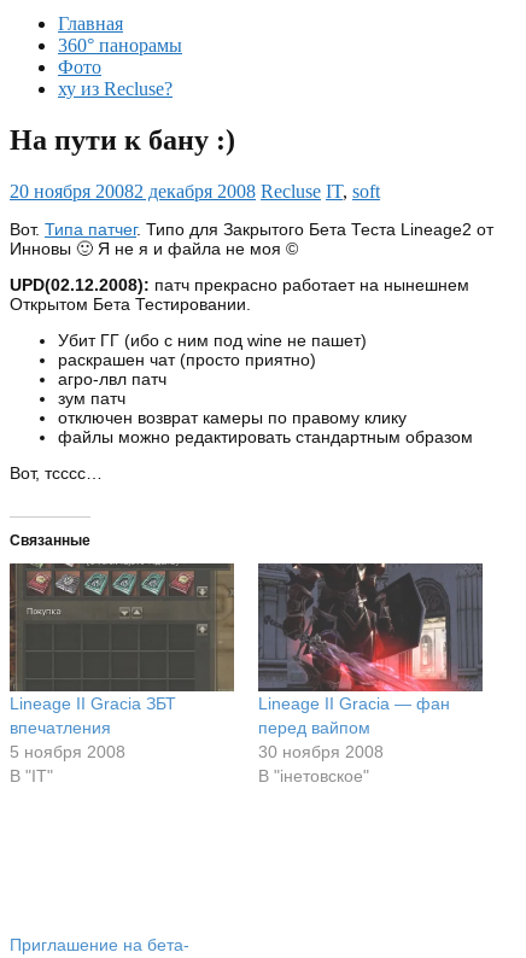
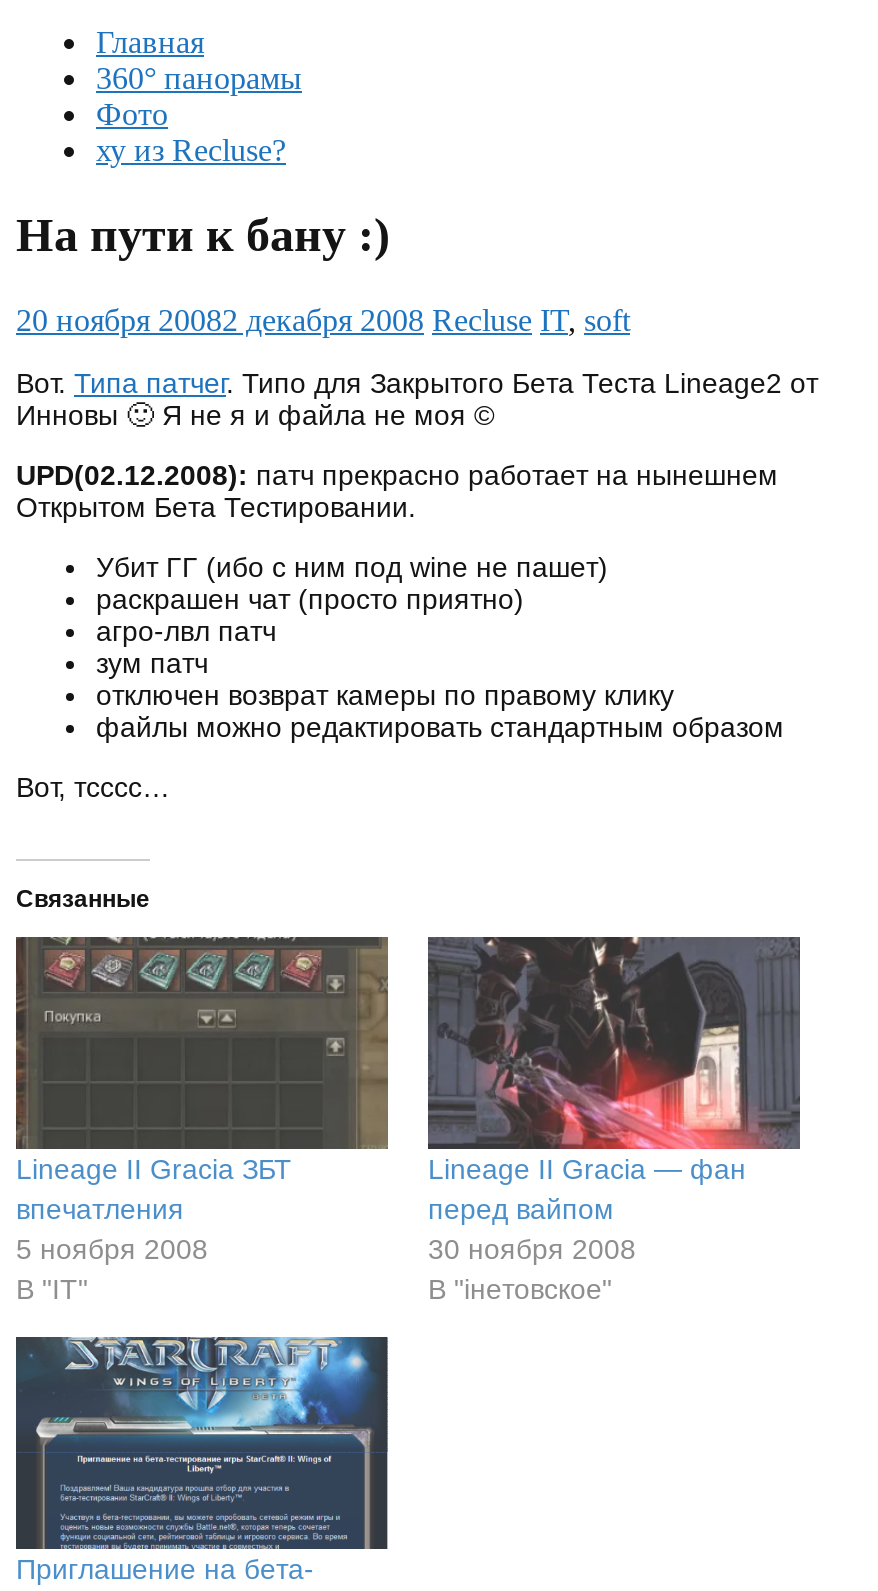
+ [image]
